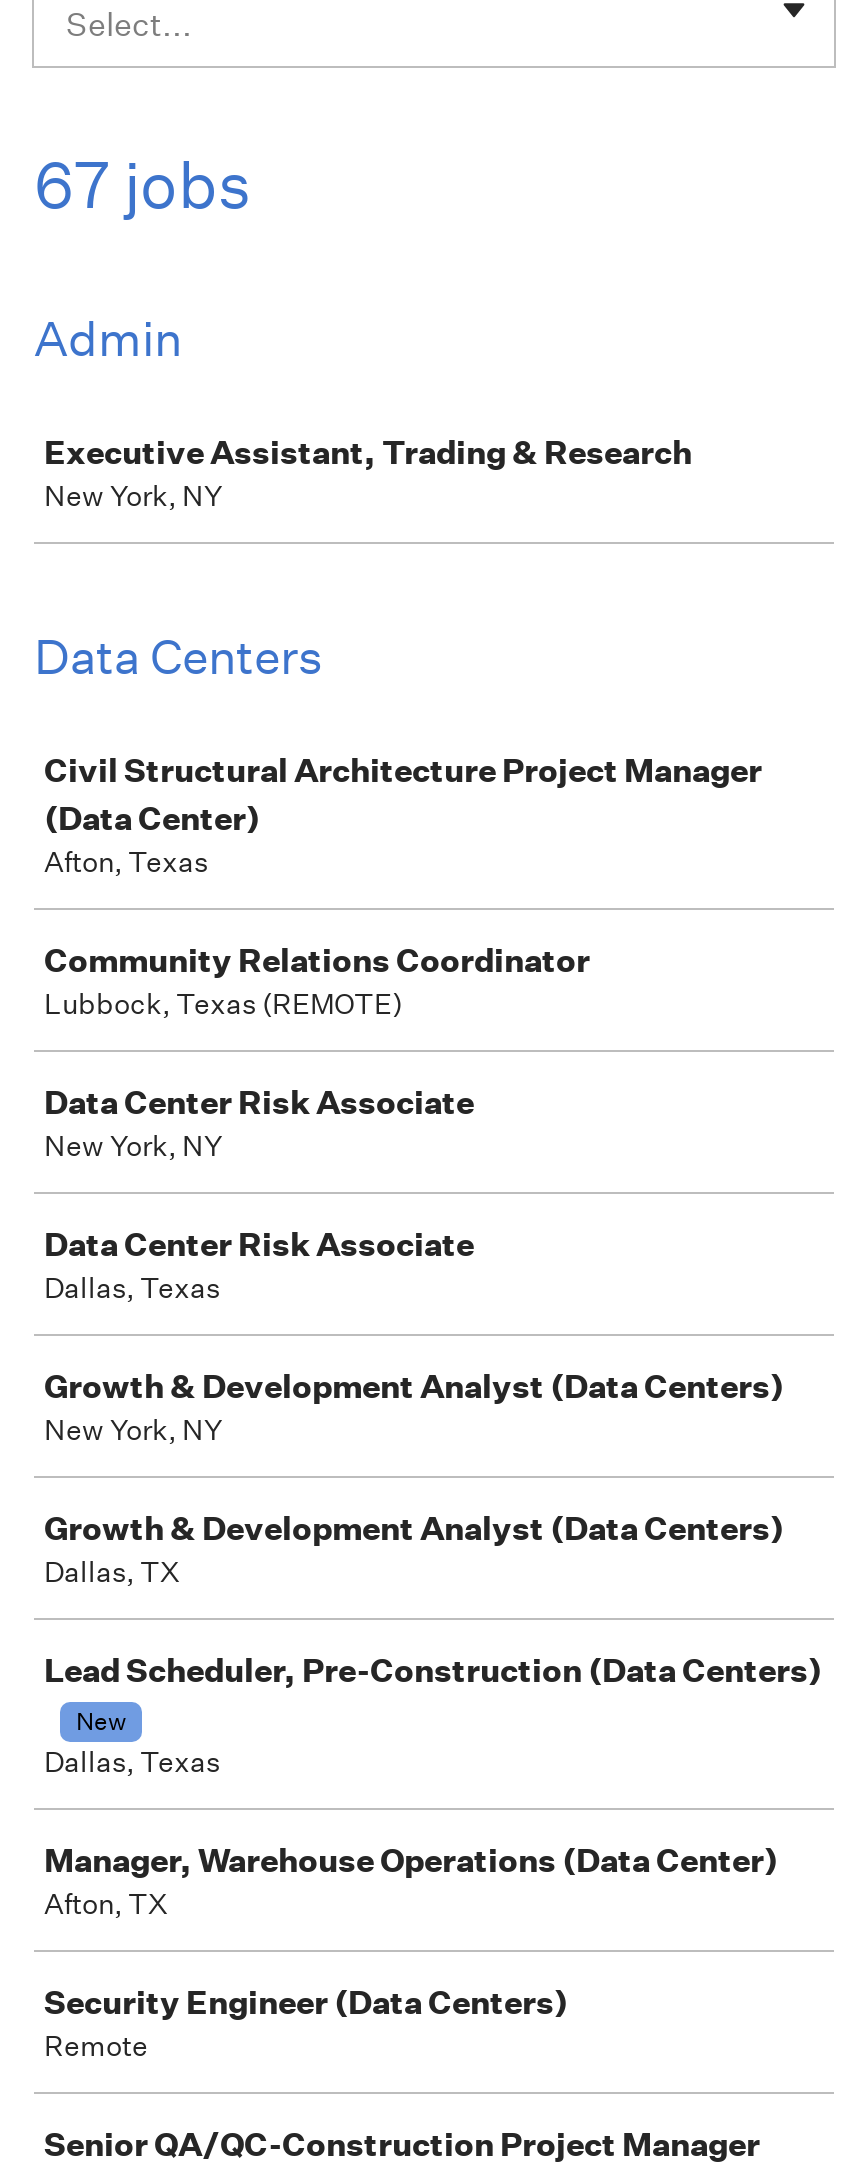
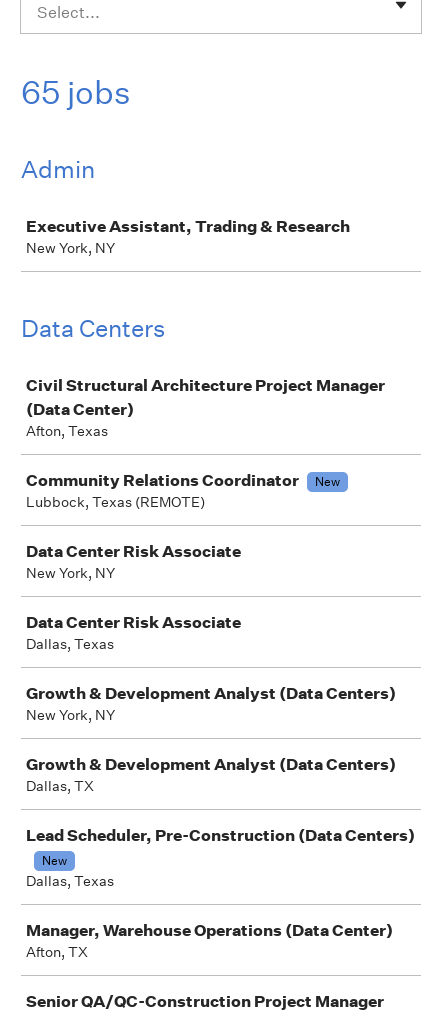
- 67 jobs
+ 65 jobs

+ New

- Security Engineer (Data Centers)
- Remote
